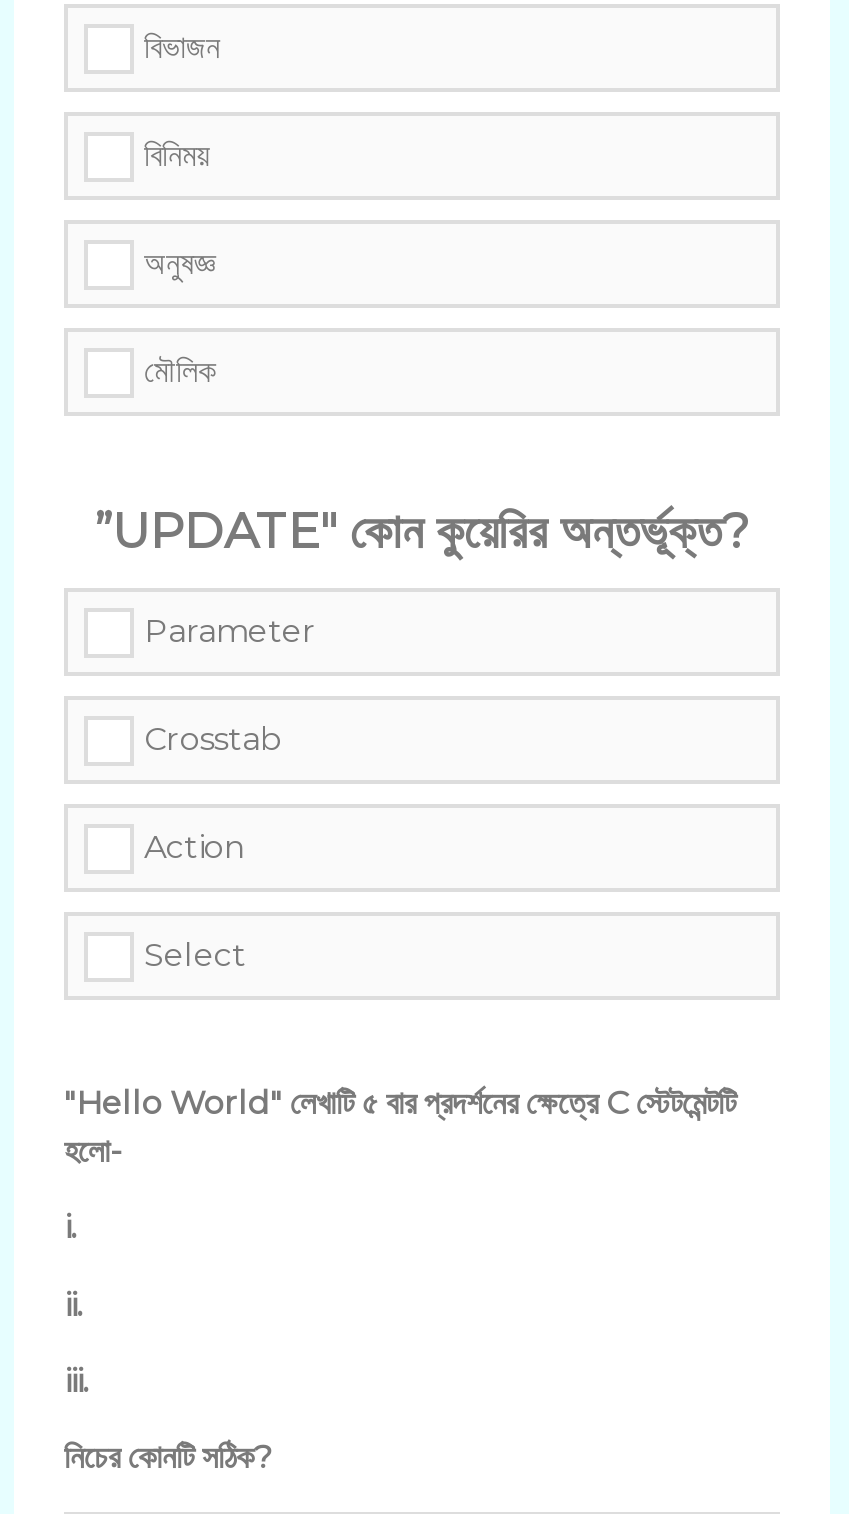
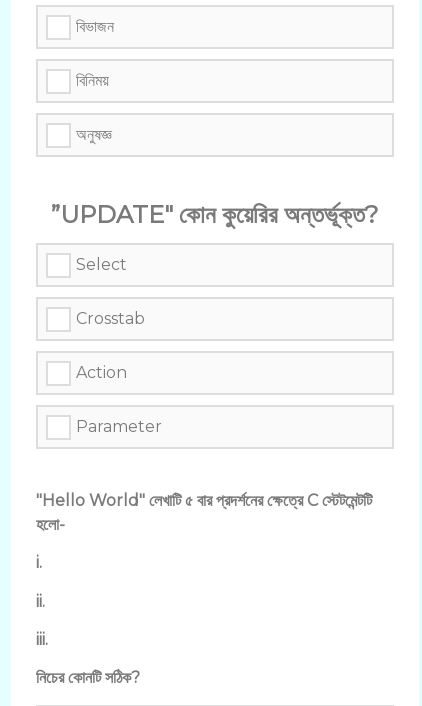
- মৌলিক

moved down: Parameter

moved up: Select
